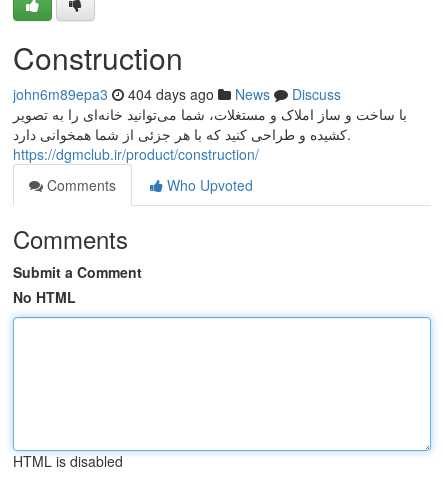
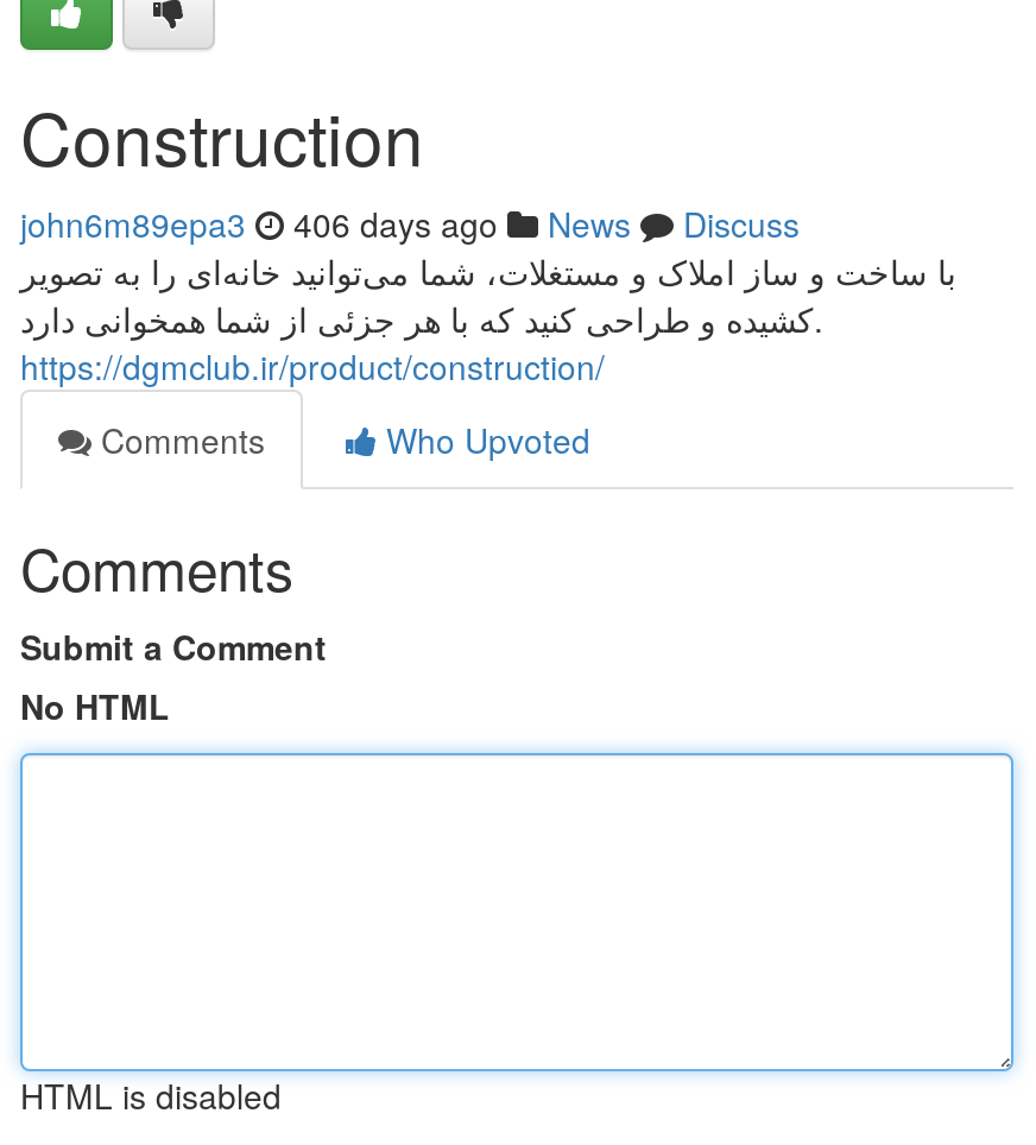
- john6m89epa3 404 days ago News Discuss
+ john6m89epa3 406 days ago News Discuss
